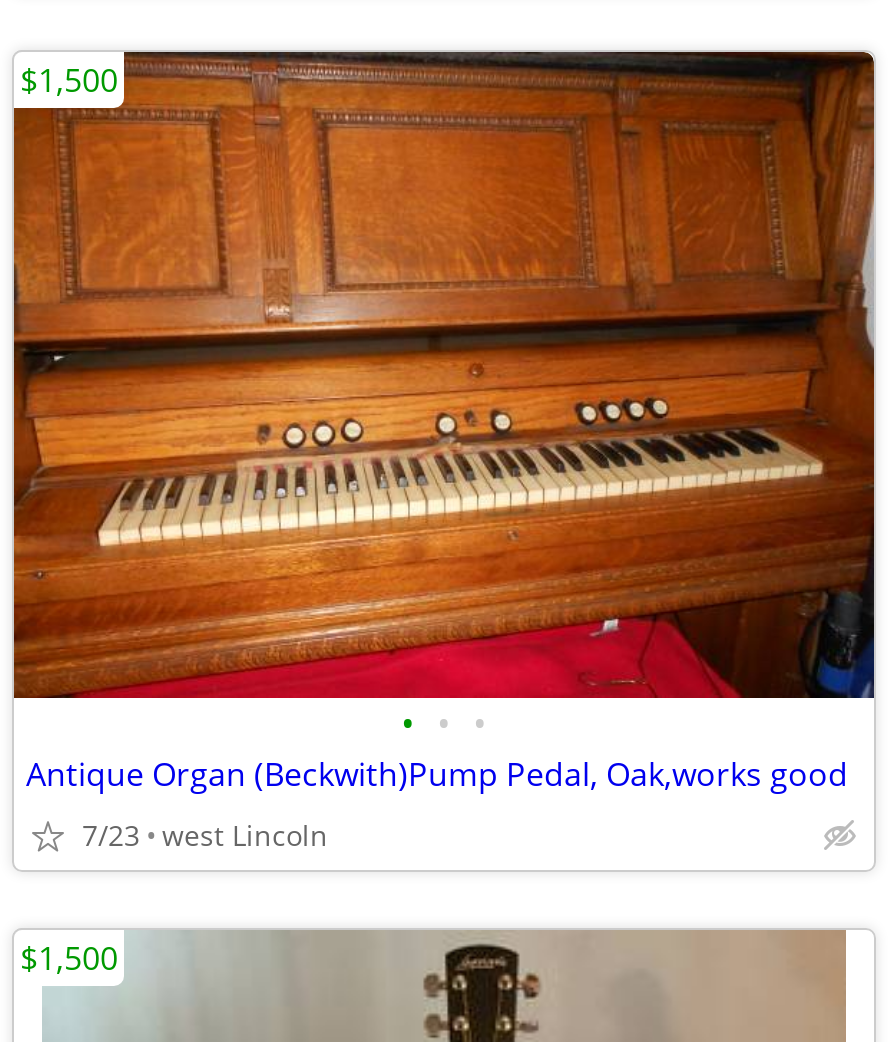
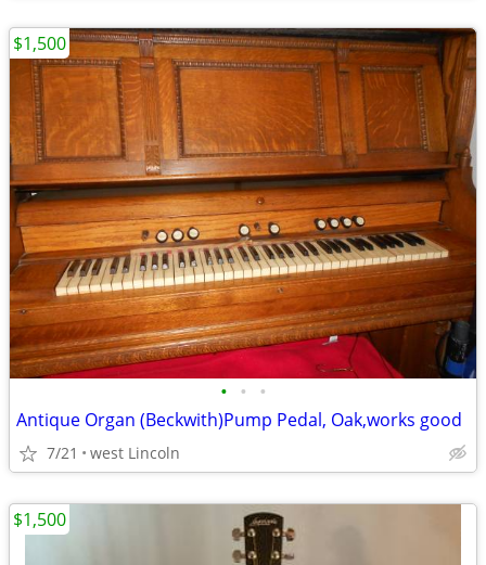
- 7/23 west Lincoln
+ 7/21 west Lincoln
